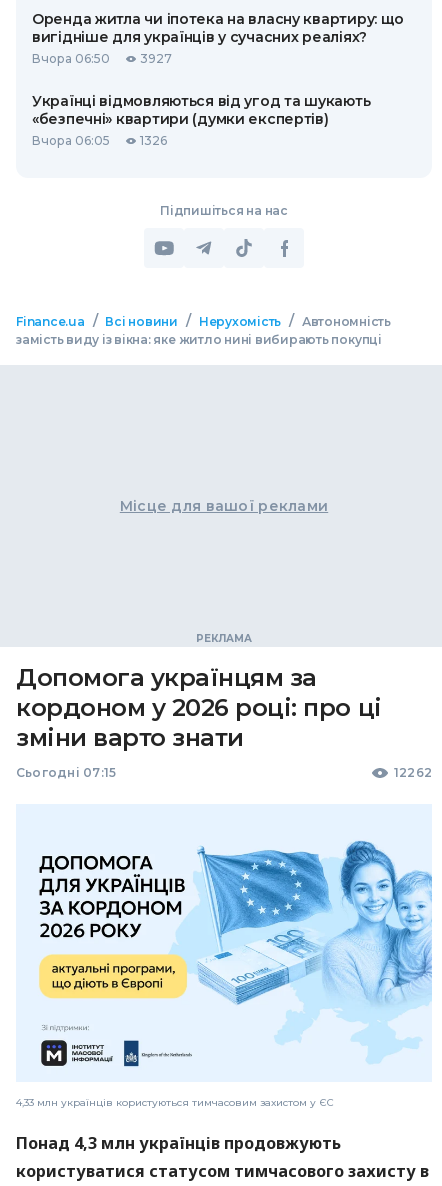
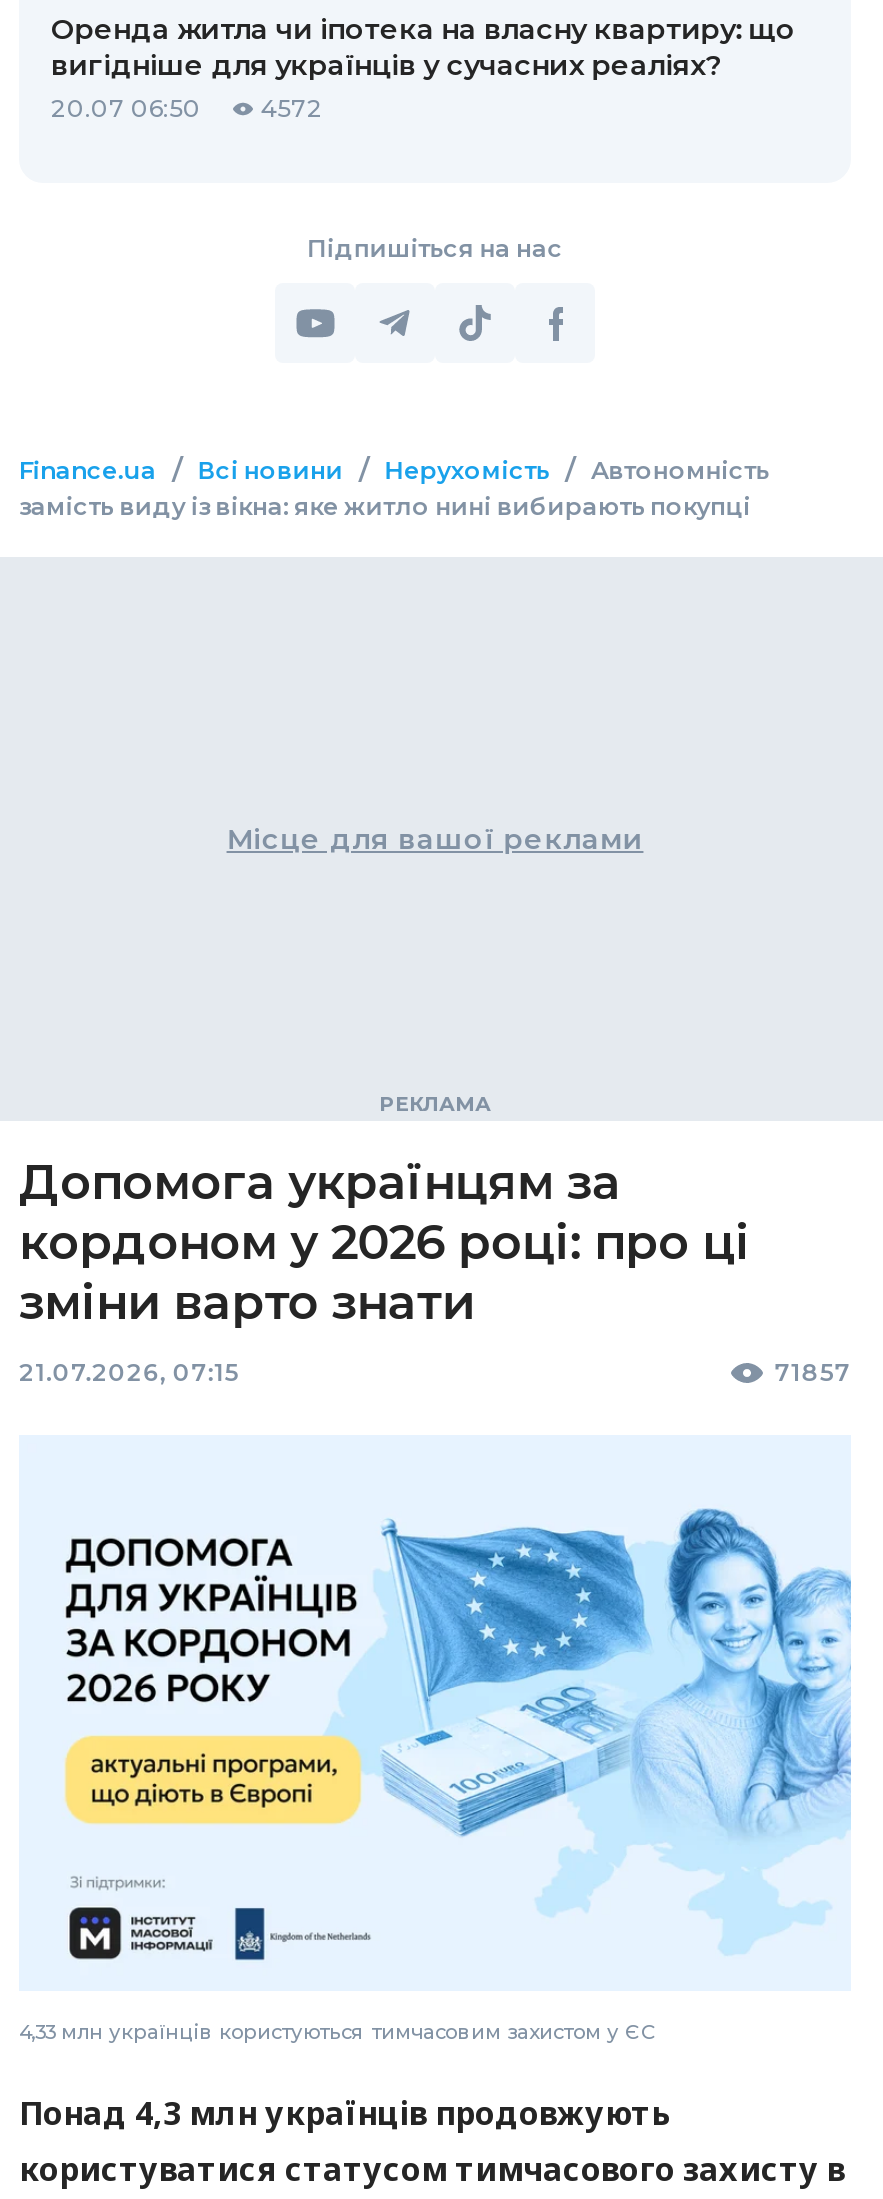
- Вчора 06:50
- 3927
- Українці відмовляються від угод та шукають
- «безпечні» квартири (думки експертів)
- Вчора 06:05
- 1326
+ 20.07 06:50
+ 4572

- Сьогодні 07:15
- 12262
+ 21.07.2026, 07:15
+ 71857
